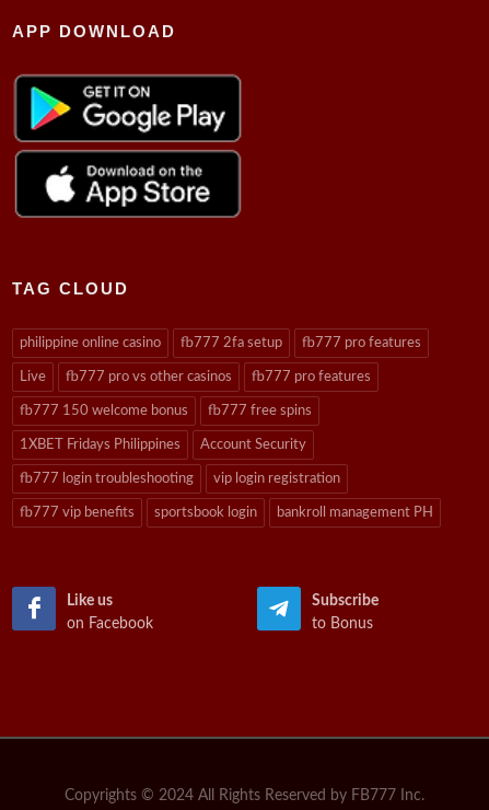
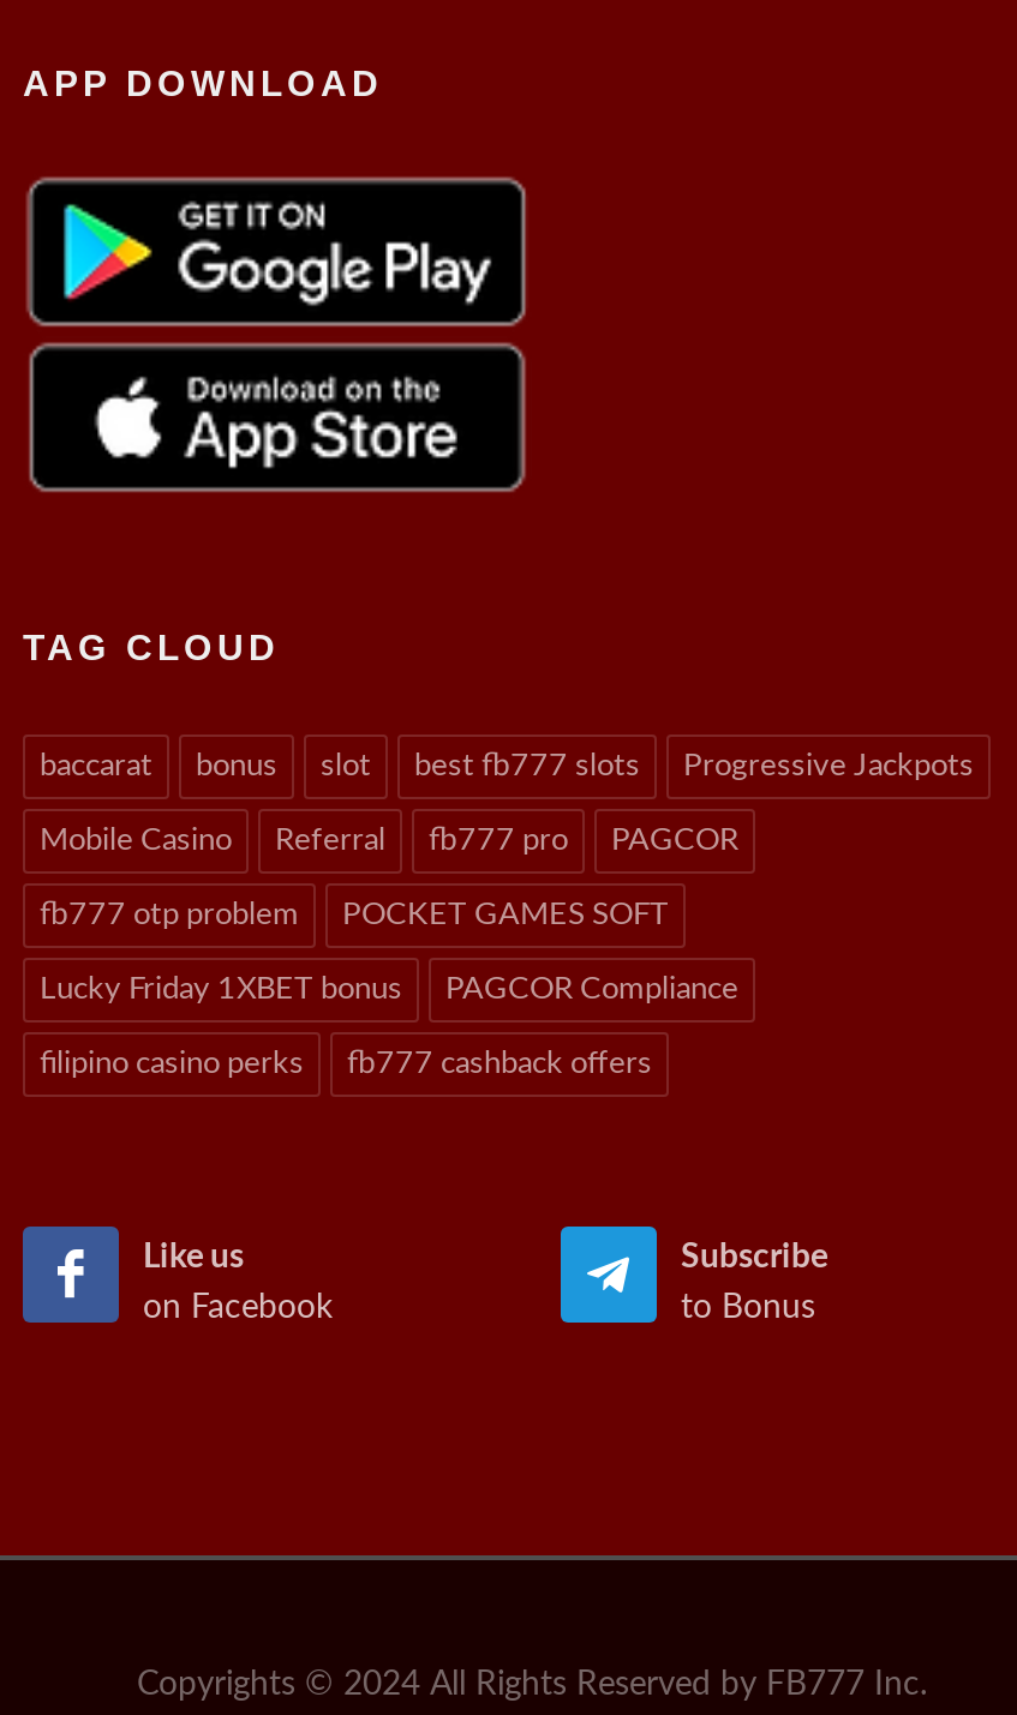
- philippine online casino
- fb777 2fa setup
- fb777 pro features
- Live
- fb777 pro vs other casinos
- fb777 pro features
- fb777 150 welcome bonus
- fb777 free spins
- 1XBET Fridays Philippines
- Account Security
- fb777 login troubleshooting
- vip login registration
- fb777 vip benefits
- sportsbook login
- bankroll management PH
+ baccarat
+ bonus
+ slot
+ best fb777 slots
+ Progressive Jackpots
+ Mobile Casino
+ Referral
+ fb777 pro
+ PAGCOR
+ fb777 otp problem
+ POCKET GAMES SOFT
+ Lucky Friday 1XBET bonus
+ PAGCOR Compliance
+ filipino casino perks
+ fb777 cashback offers
